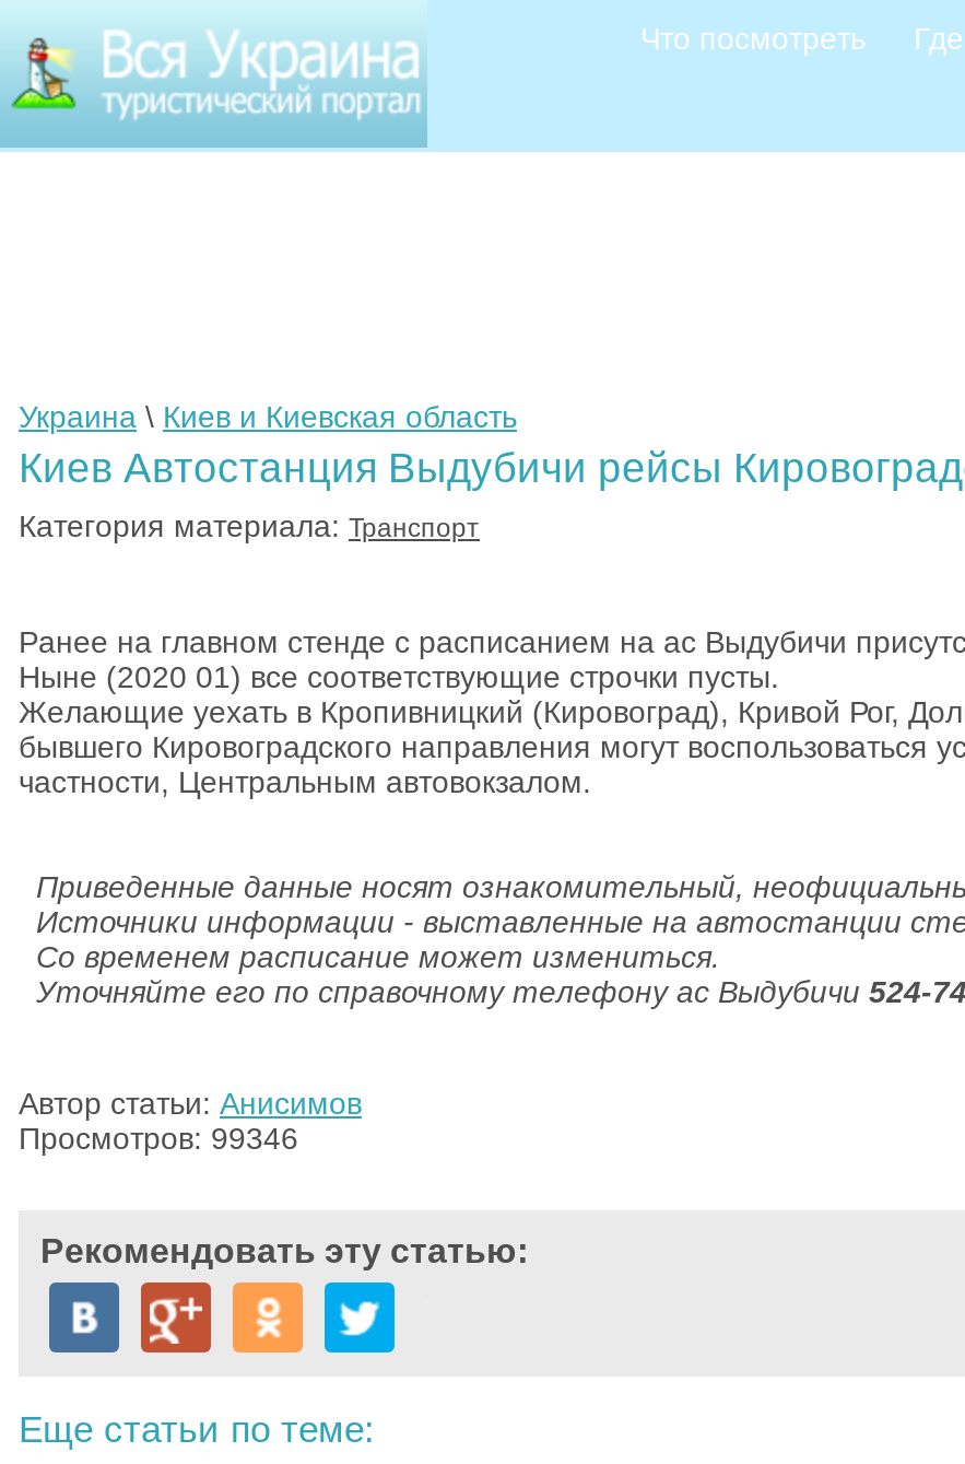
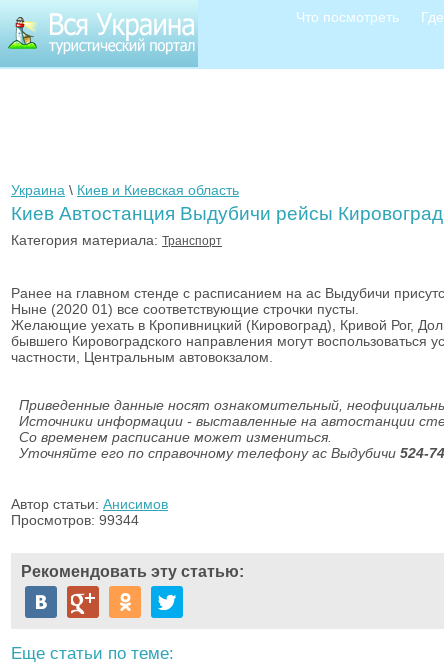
- Просмотров: 99346
+ Просмотров: 99344
